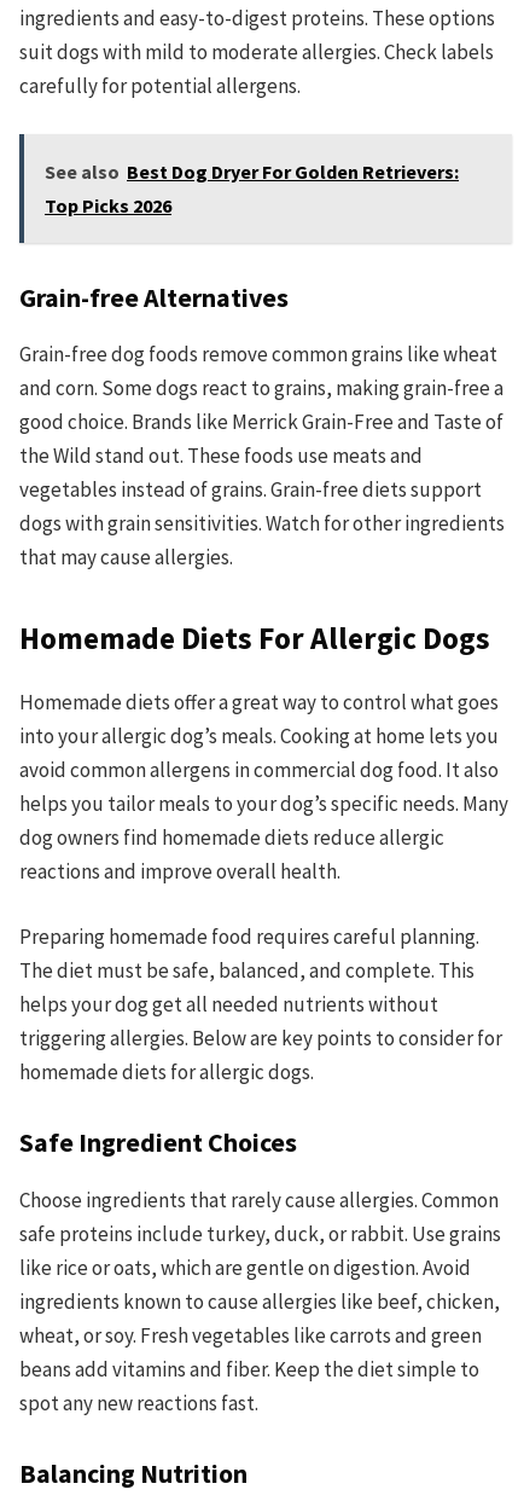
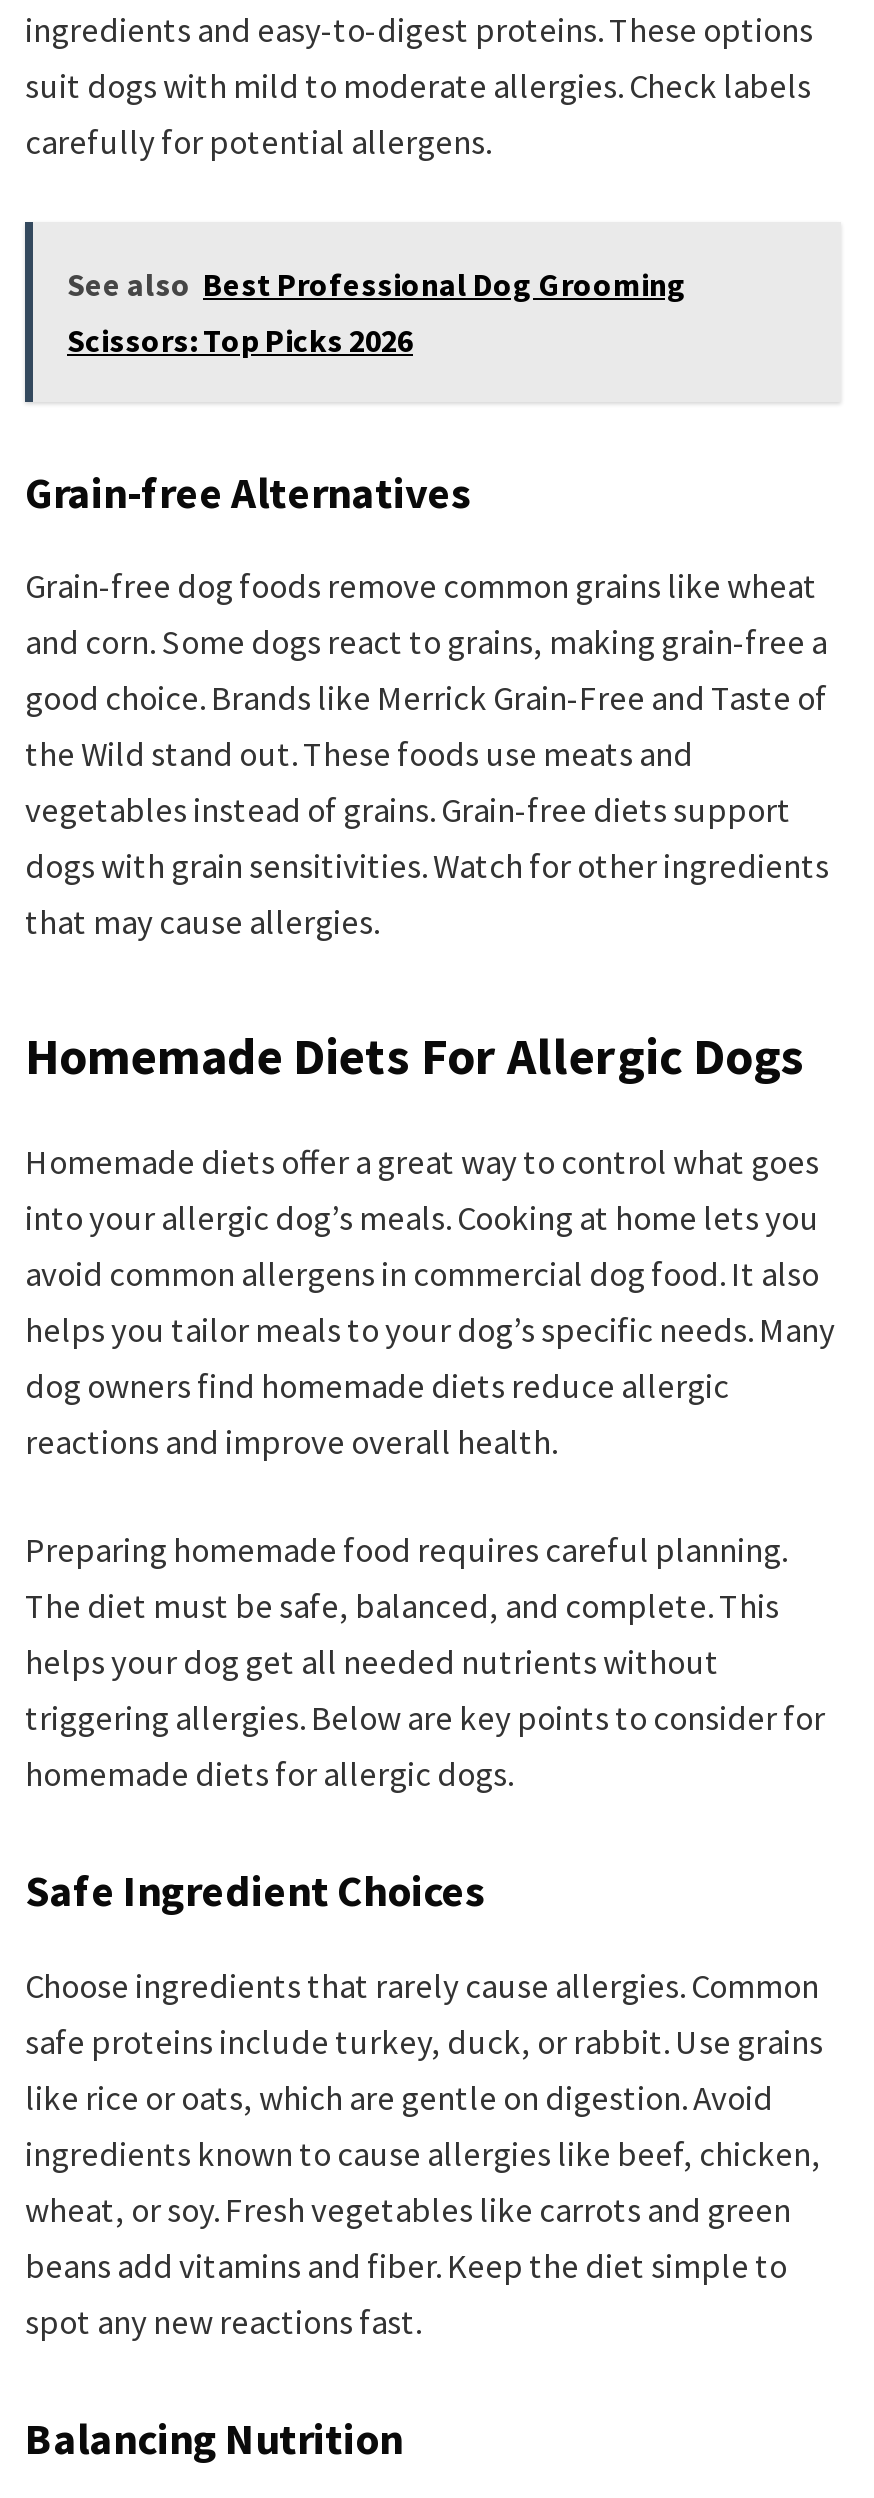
- See also Best Dog Dryer For Golden Retrievers:
- Top Picks 2026
+ See also Best Professional Dog Grooming
+ Scissors: Top Picks 2026
